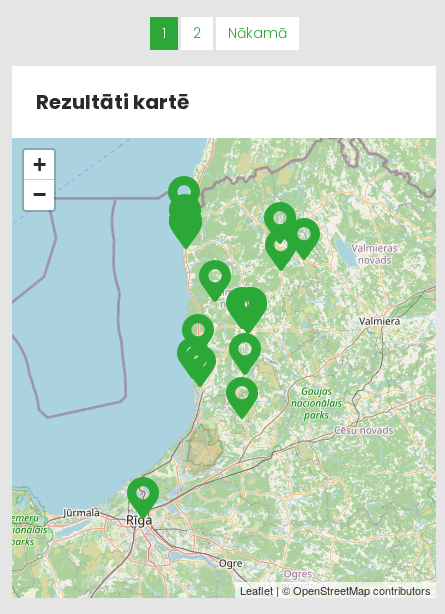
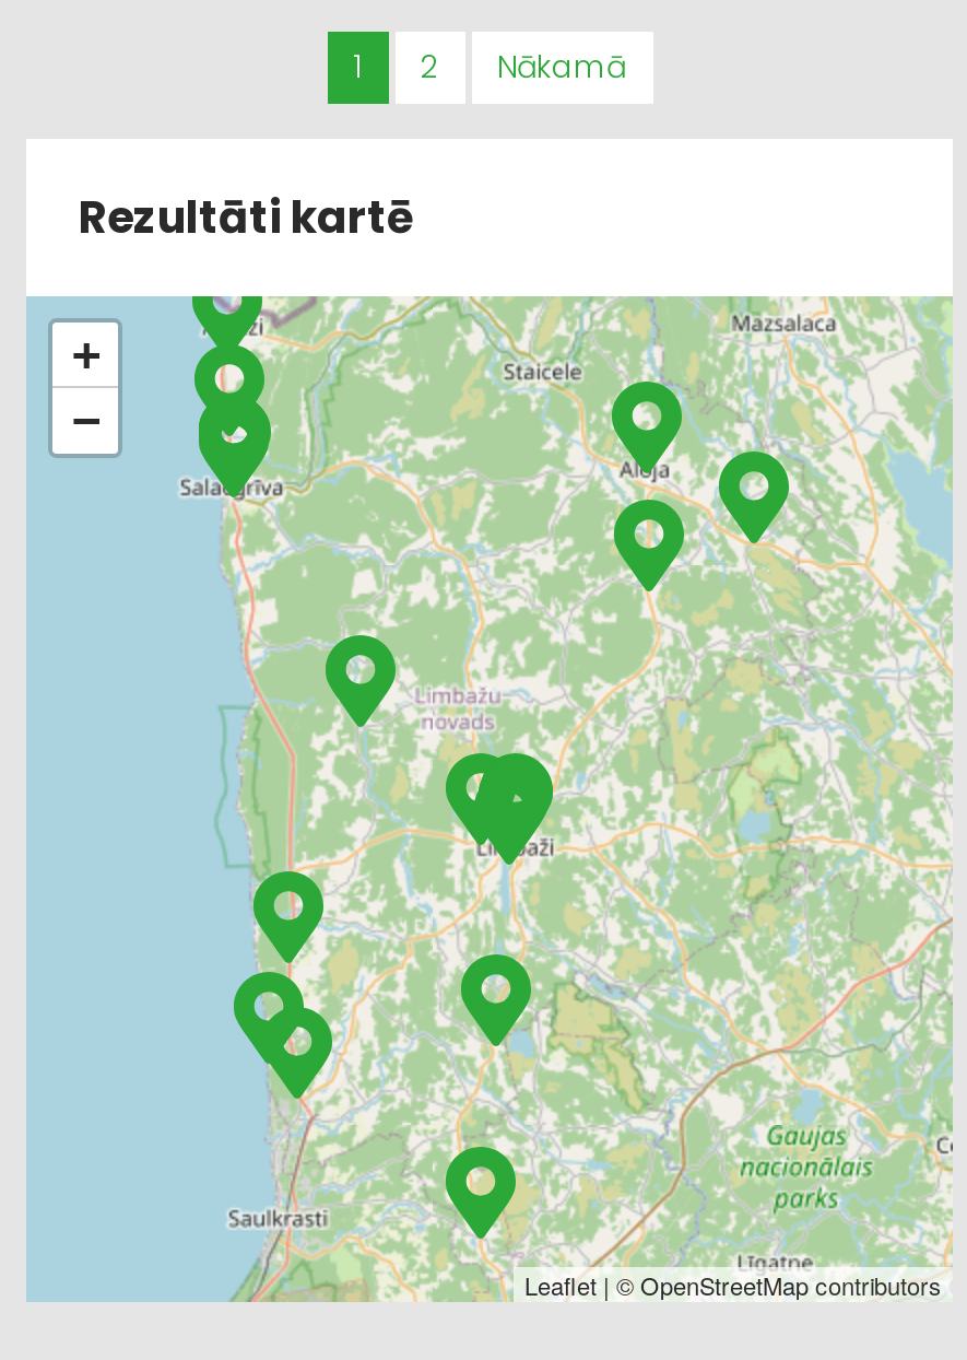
- [image]
+ [image]
